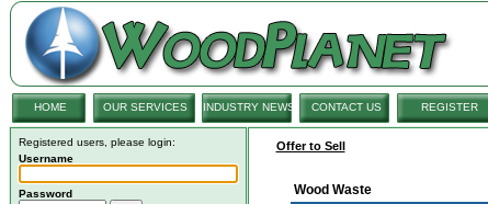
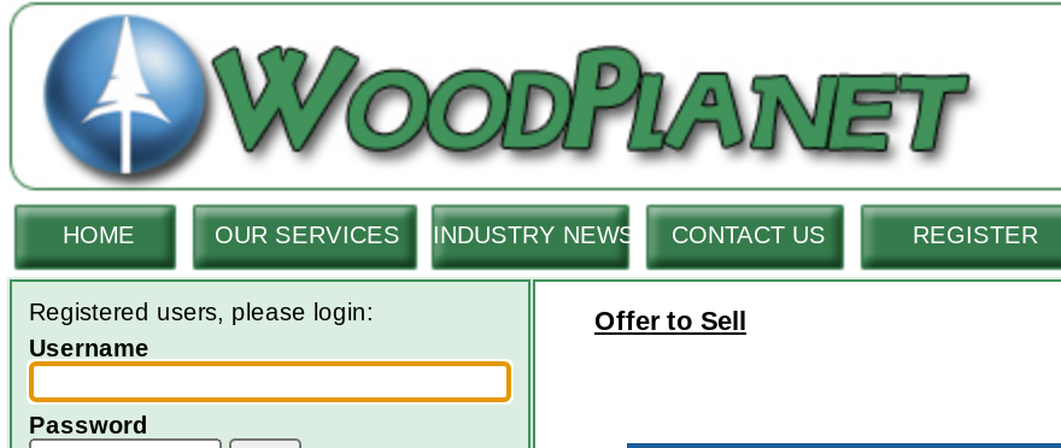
- Wood Waste
